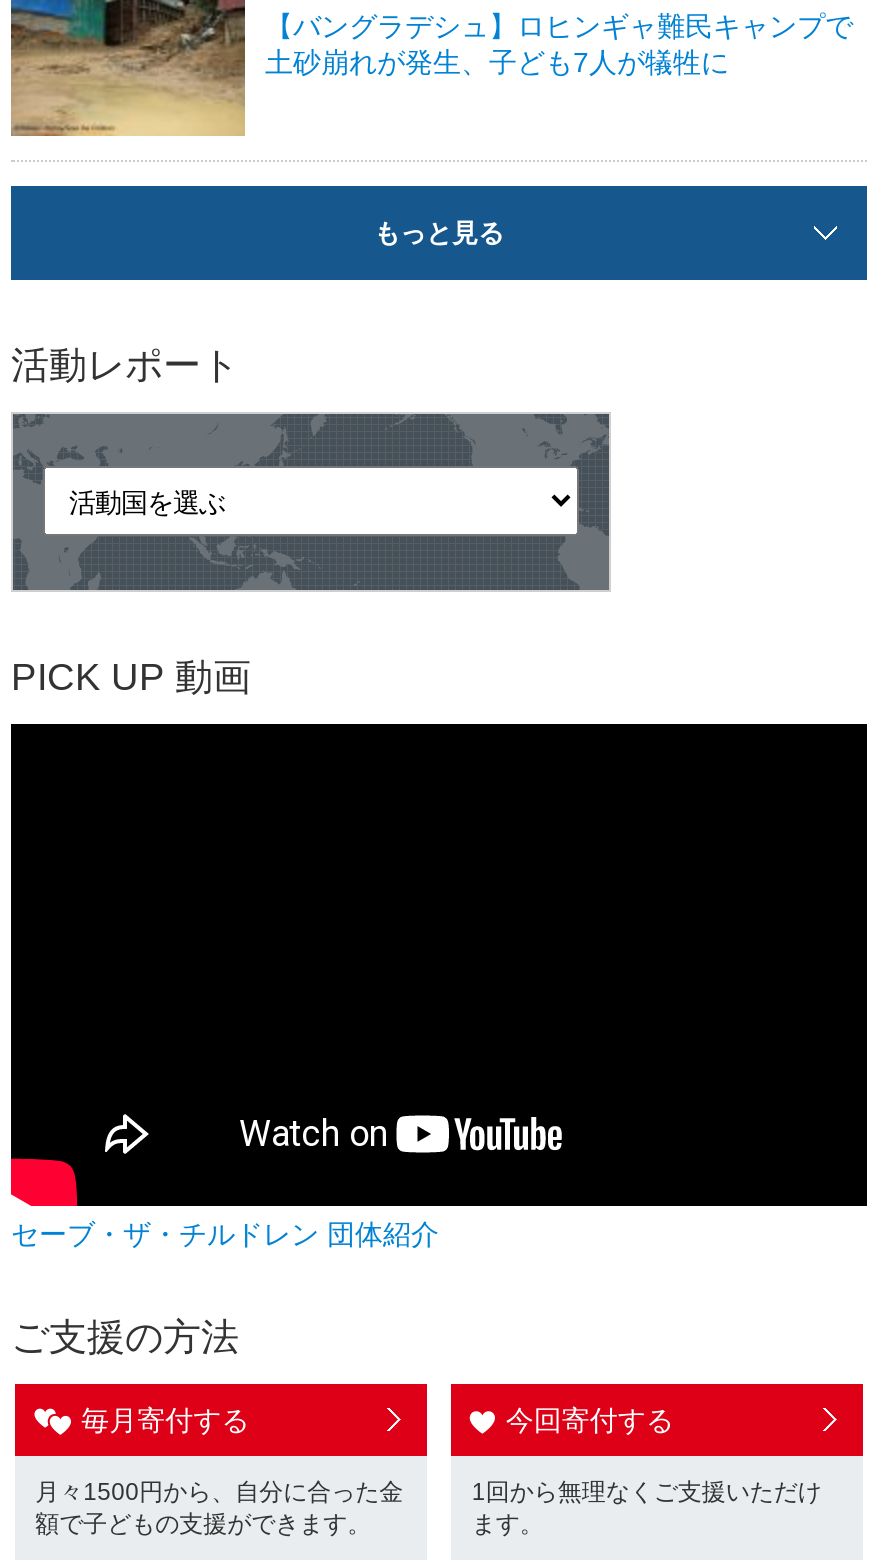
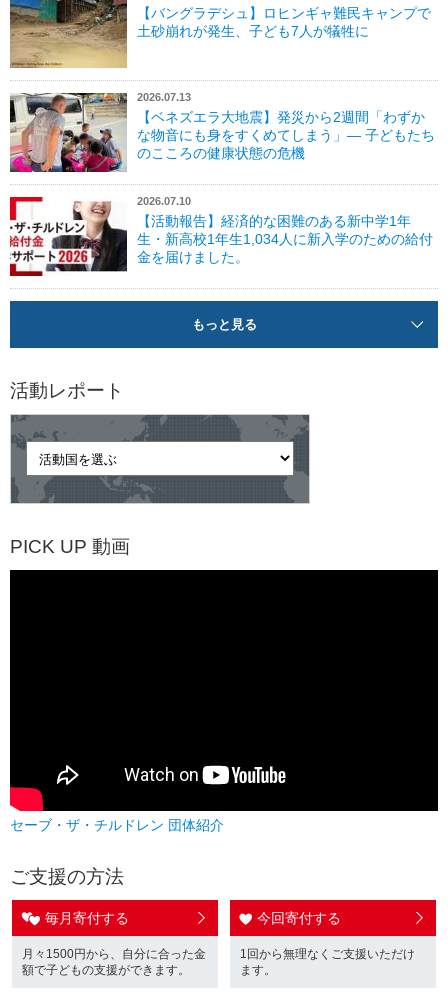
+ [image]
+ 2026.07.13
+ 【ベネズエラ大地震】発災から2週間「わずか
+ な物音にも身をすくめてしまう」― 子どもたち
+ のこころの健康状態の危機
+ 2026.07.10
+ 【活動報告】経済的な困難のある新中学1年
+ 生・新高校1年生1,034人に新入学のための給付
+ 金を届けました。

+ [image]
